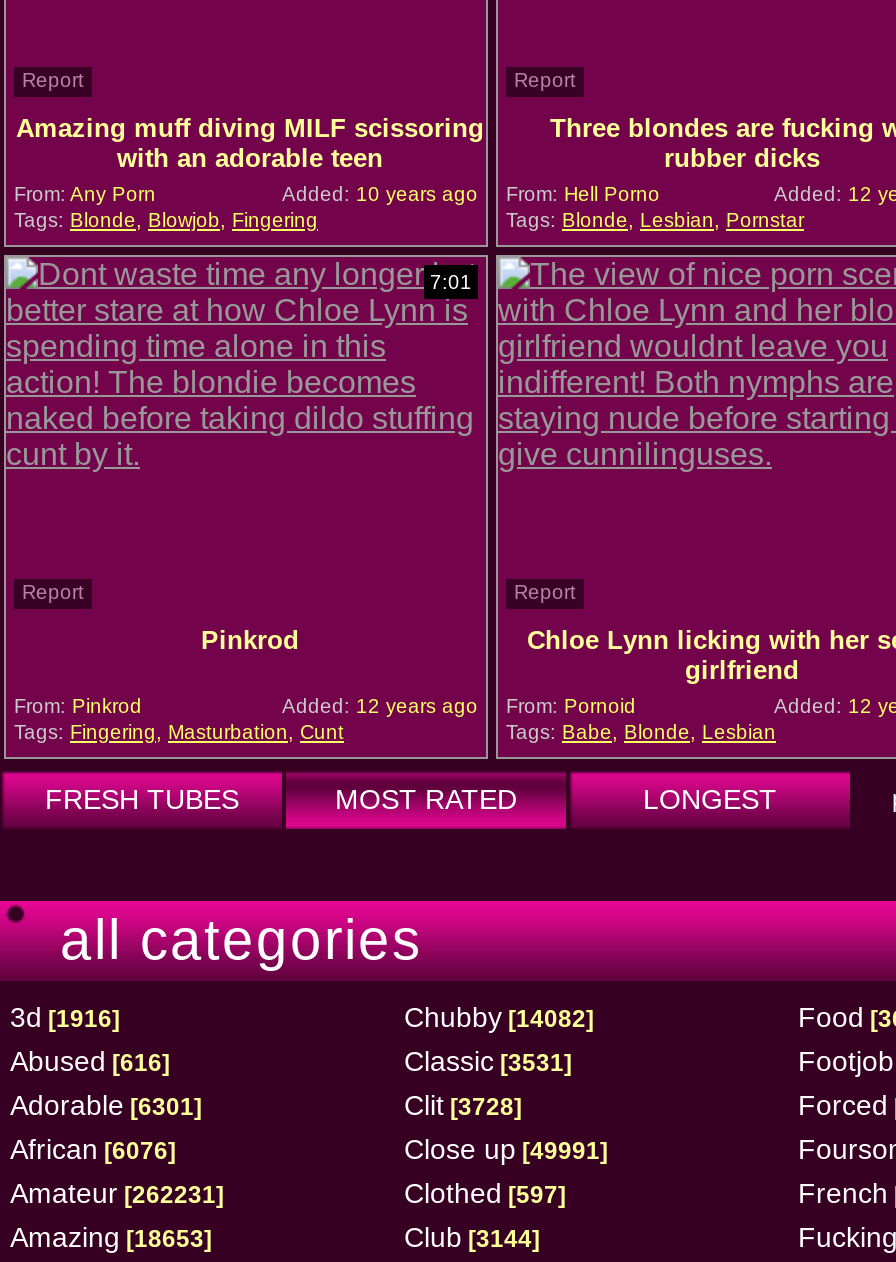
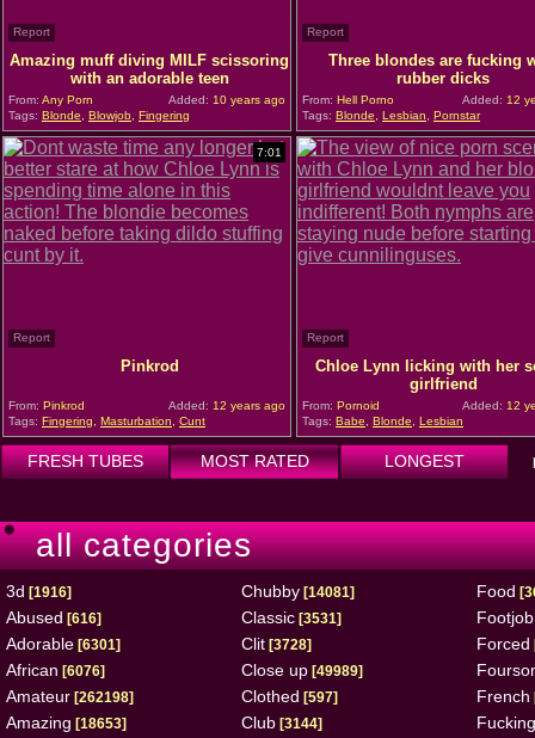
- Chubby [14082]
+ Chubby [14081]

- Close up [49991]
+ Close up [49989]

- Amateur [262231]
+ Amateur [262198]
